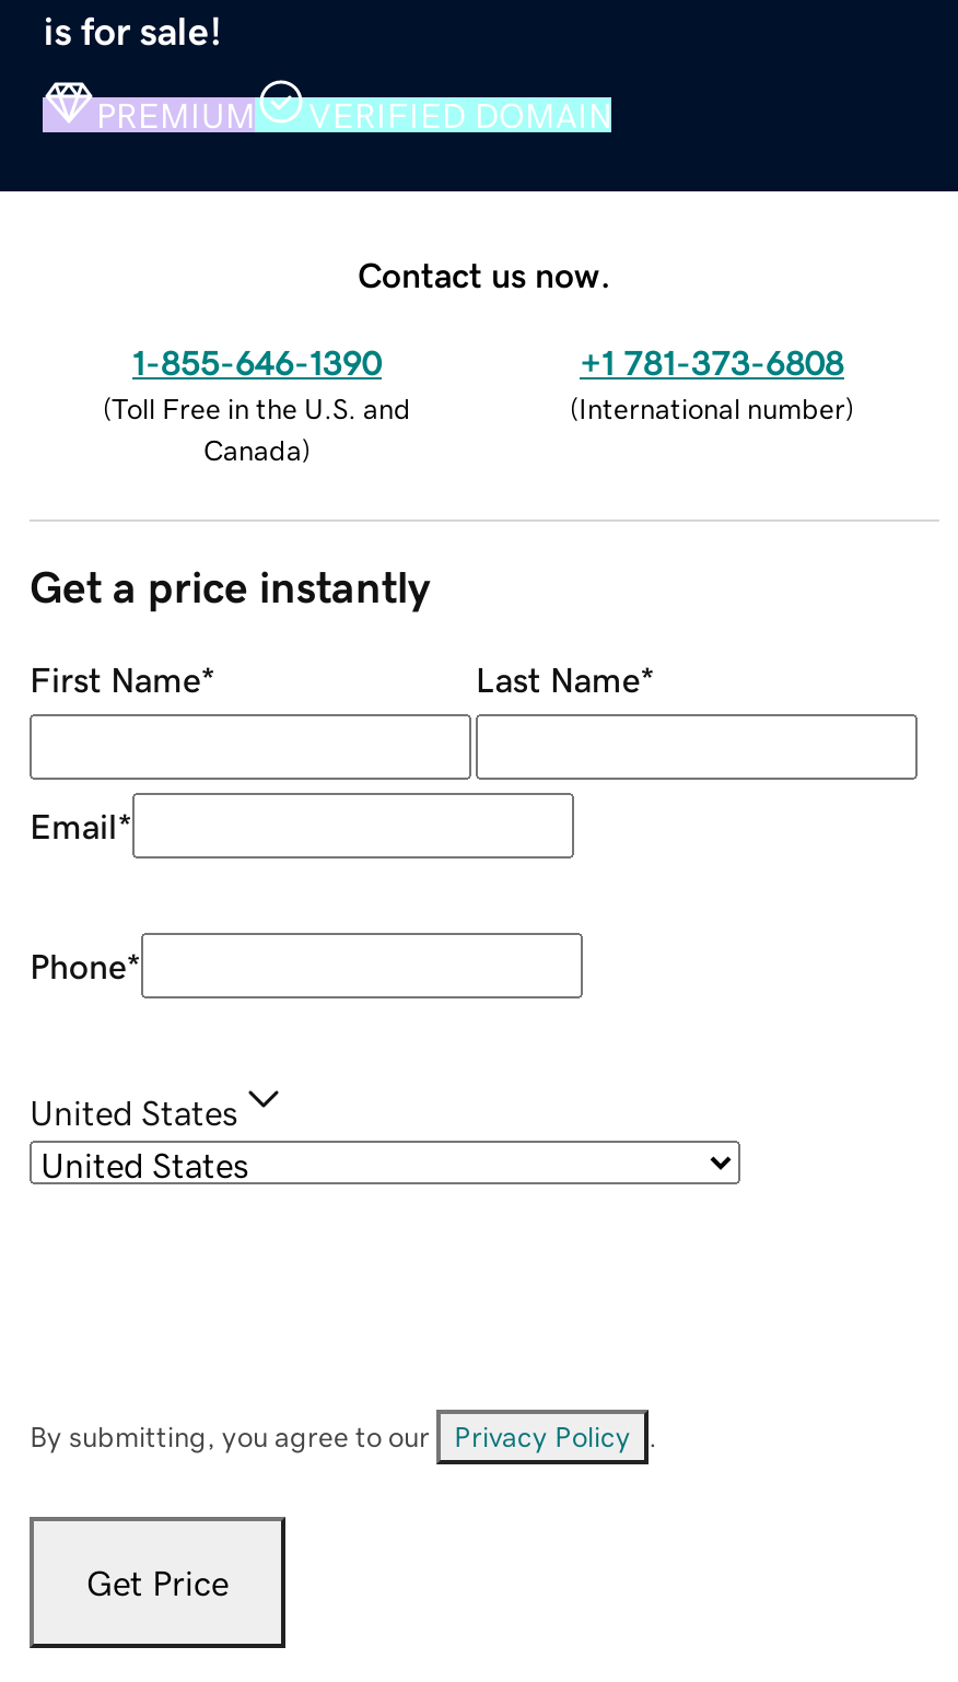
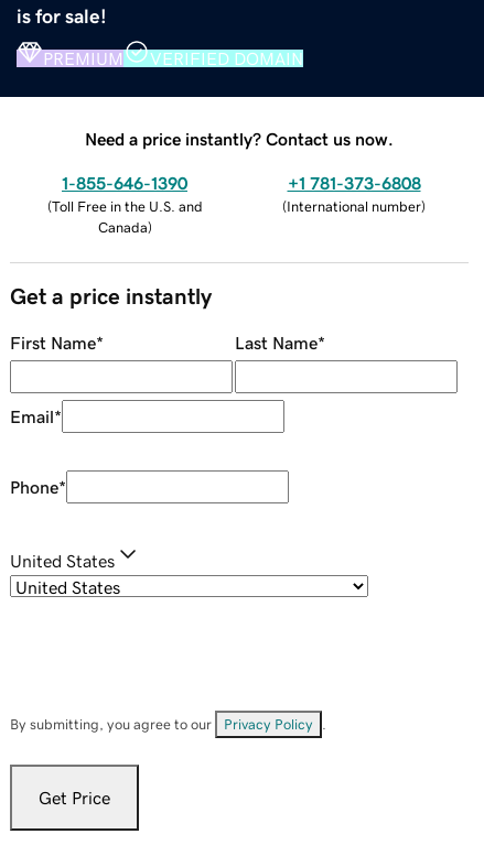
- Contact us now.
+ Need a price instantly? Contact us now.
